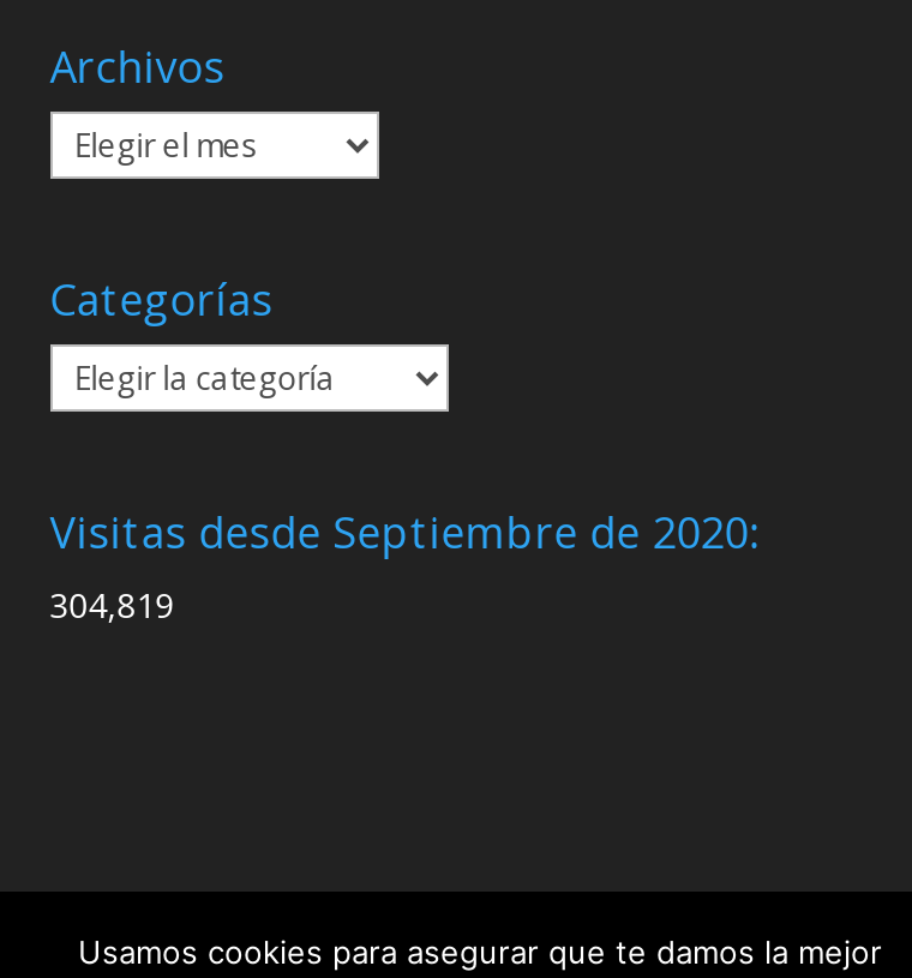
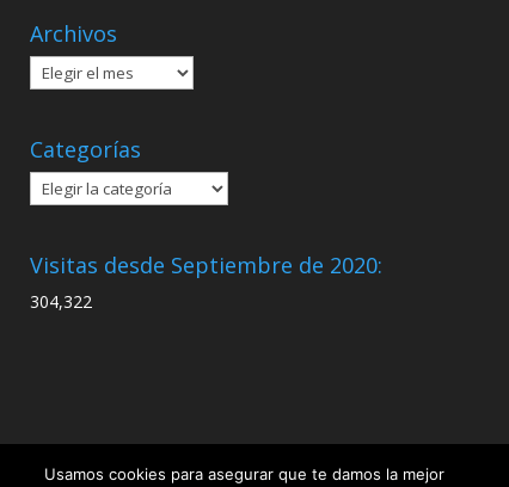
- 304,819
+ 304,322
